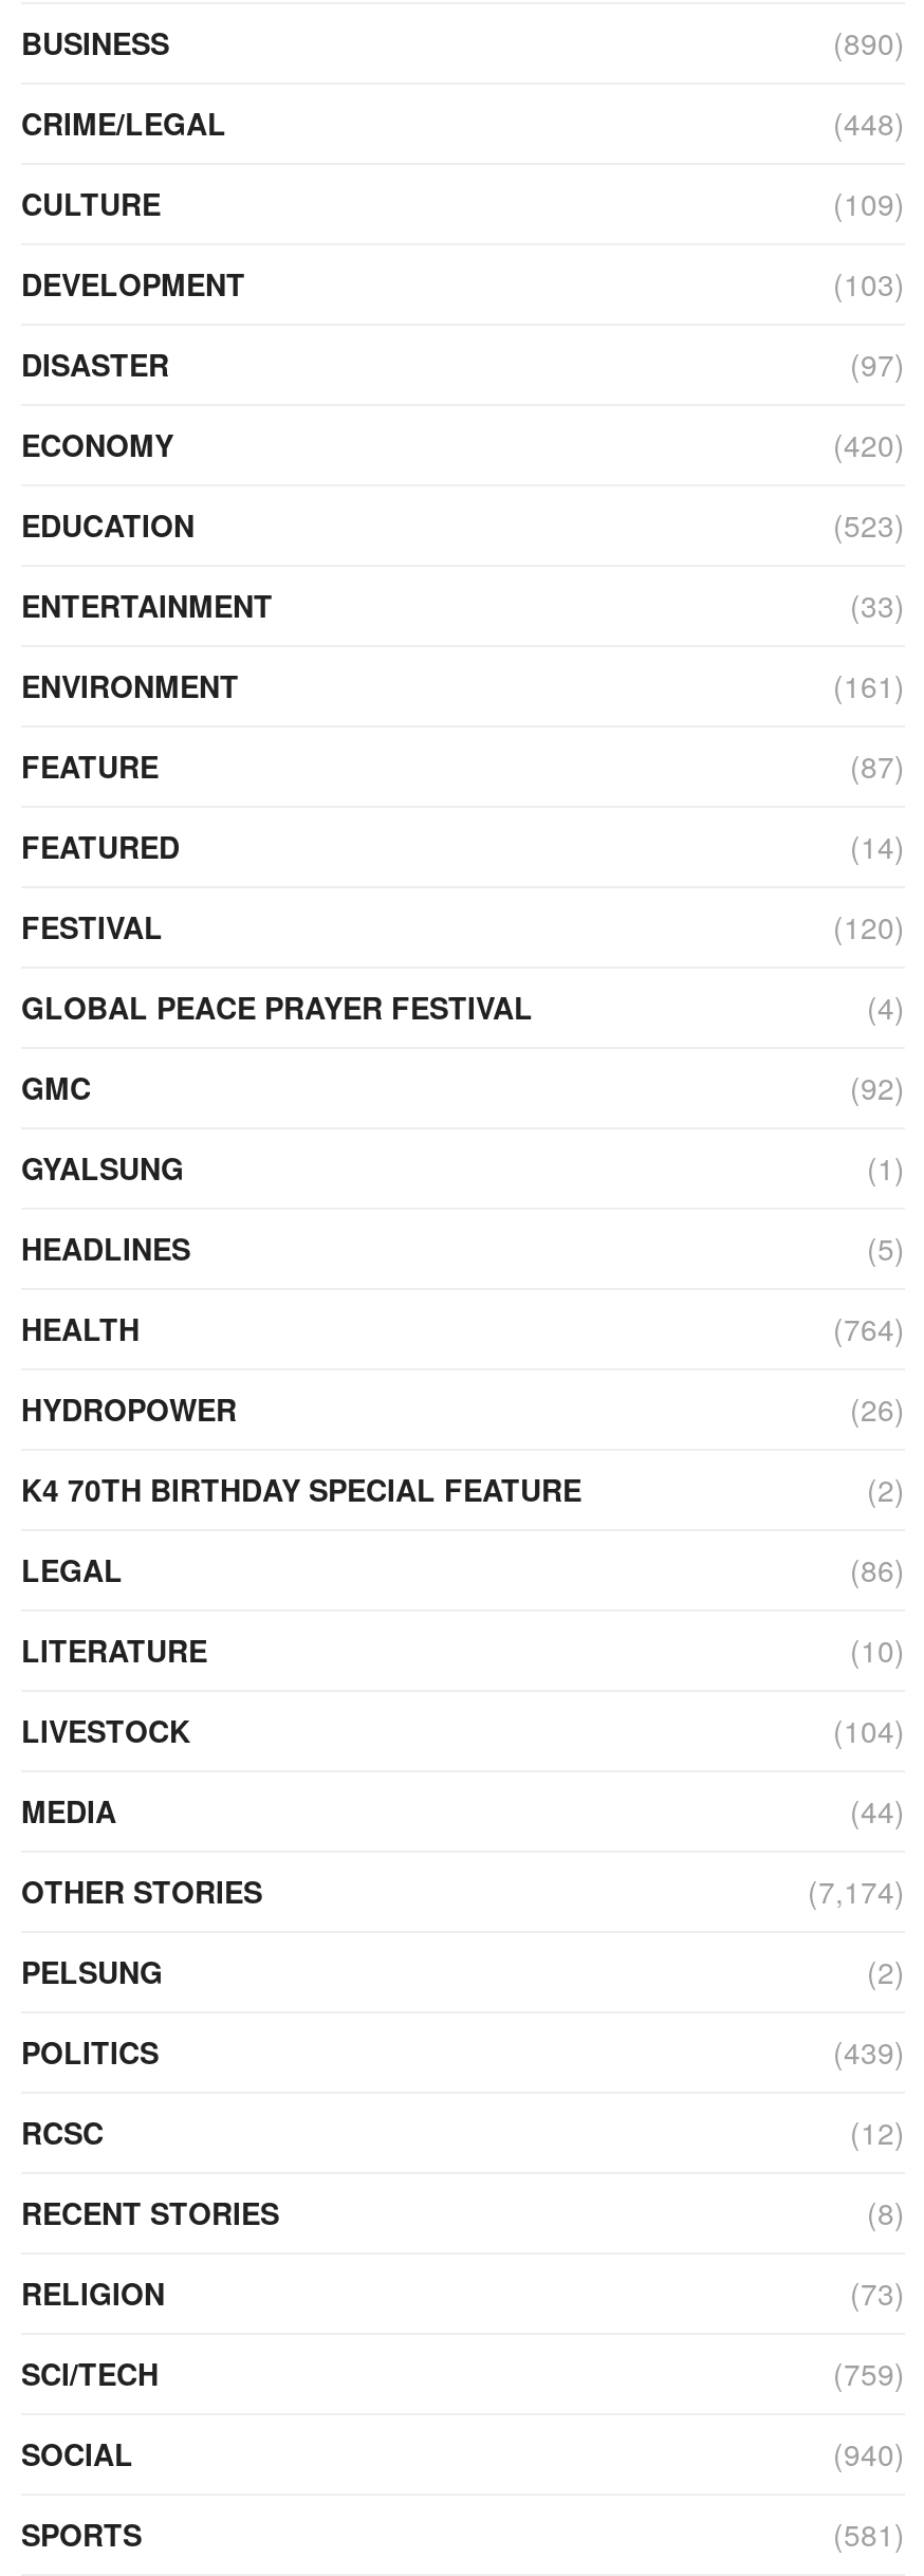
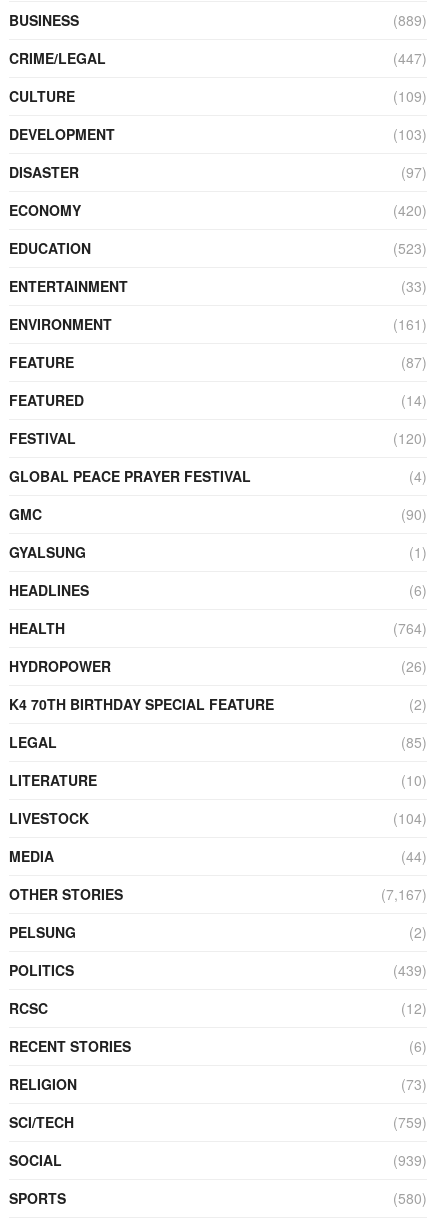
- (890)
+ (889)

- (448)
+ (447)

- (92)
+ (90)

- (5)
+ (6)

- (86)
+ (85)

- (7,174)
+ (7,167)

- (8)
+ (6)

- (940)
+ (939)

- (581)
+ (580)
